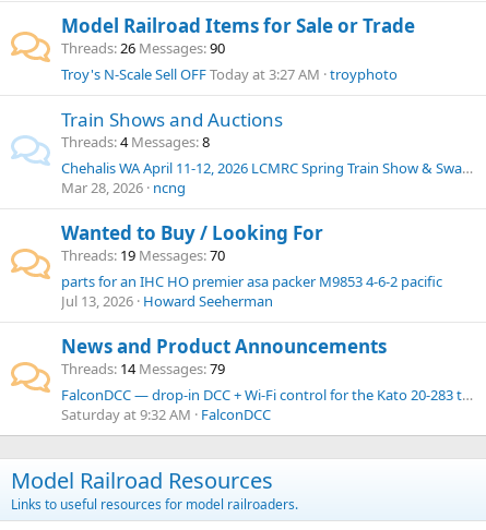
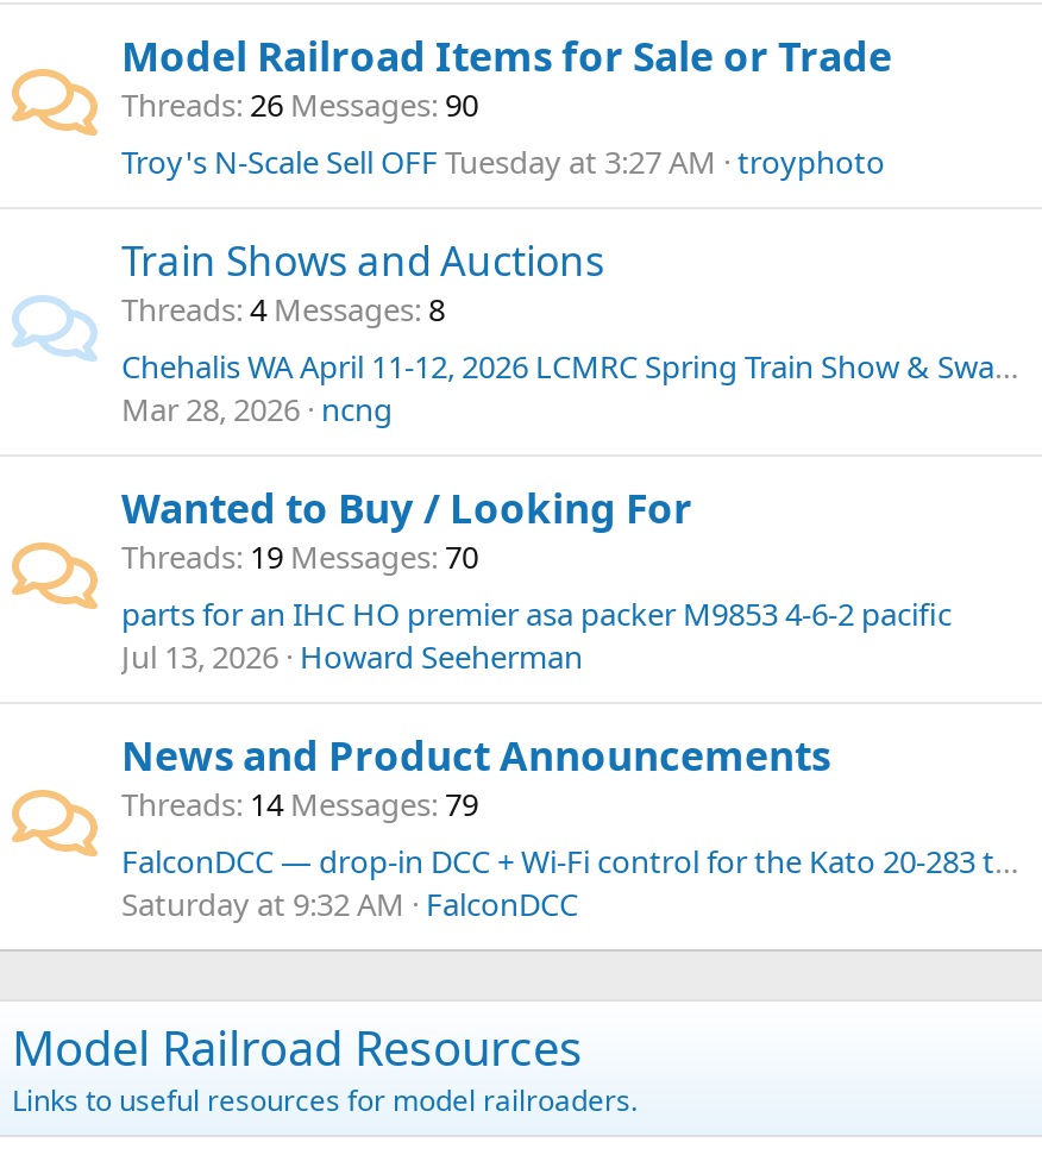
- Troy's N-Scale Sell OFF Today at 3:27 AM troyphoto
+ Troy's N-Scale Sell OFF Tuesday at 3:27 AM troyphoto
